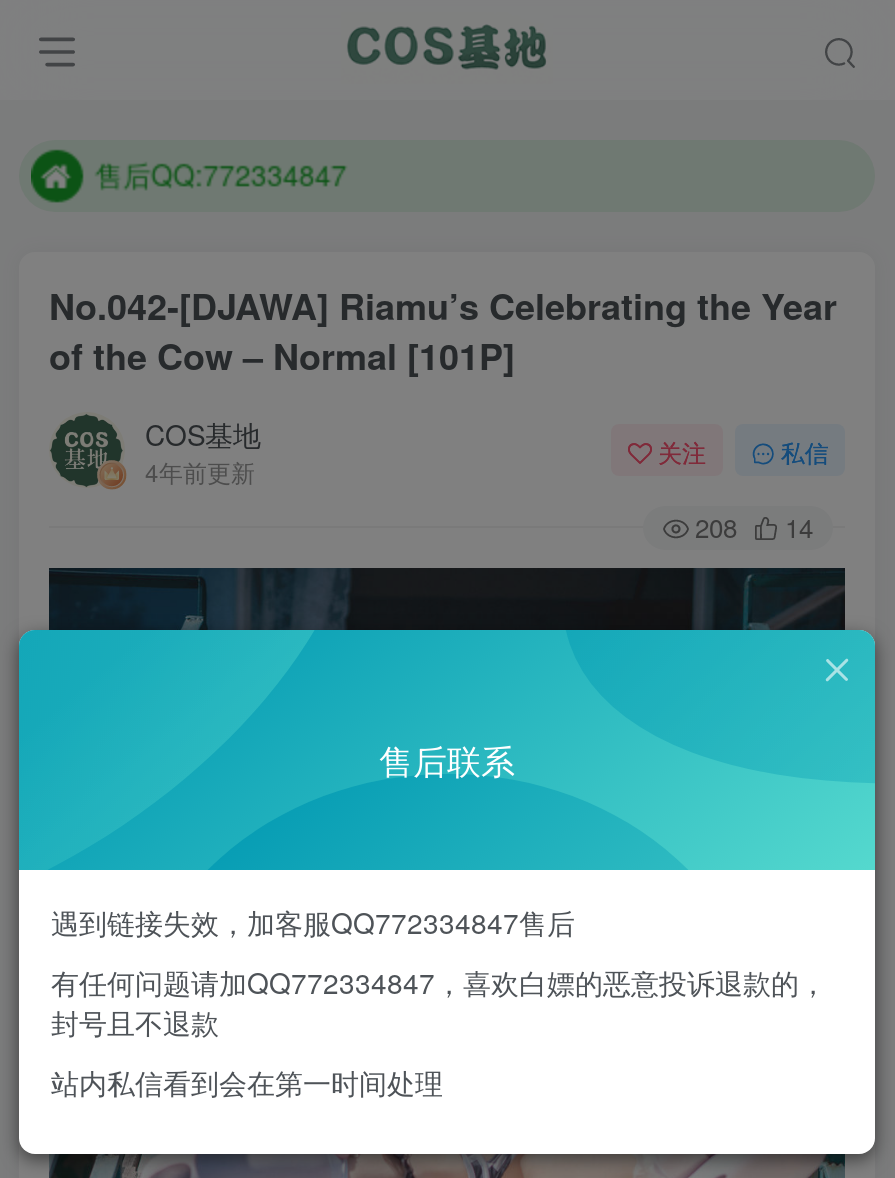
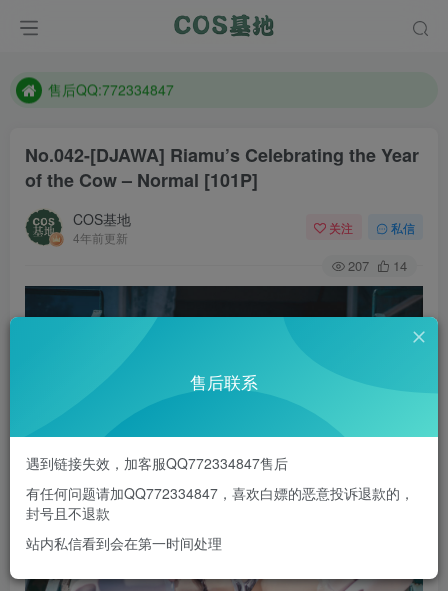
- 208 14
+ 207 14
